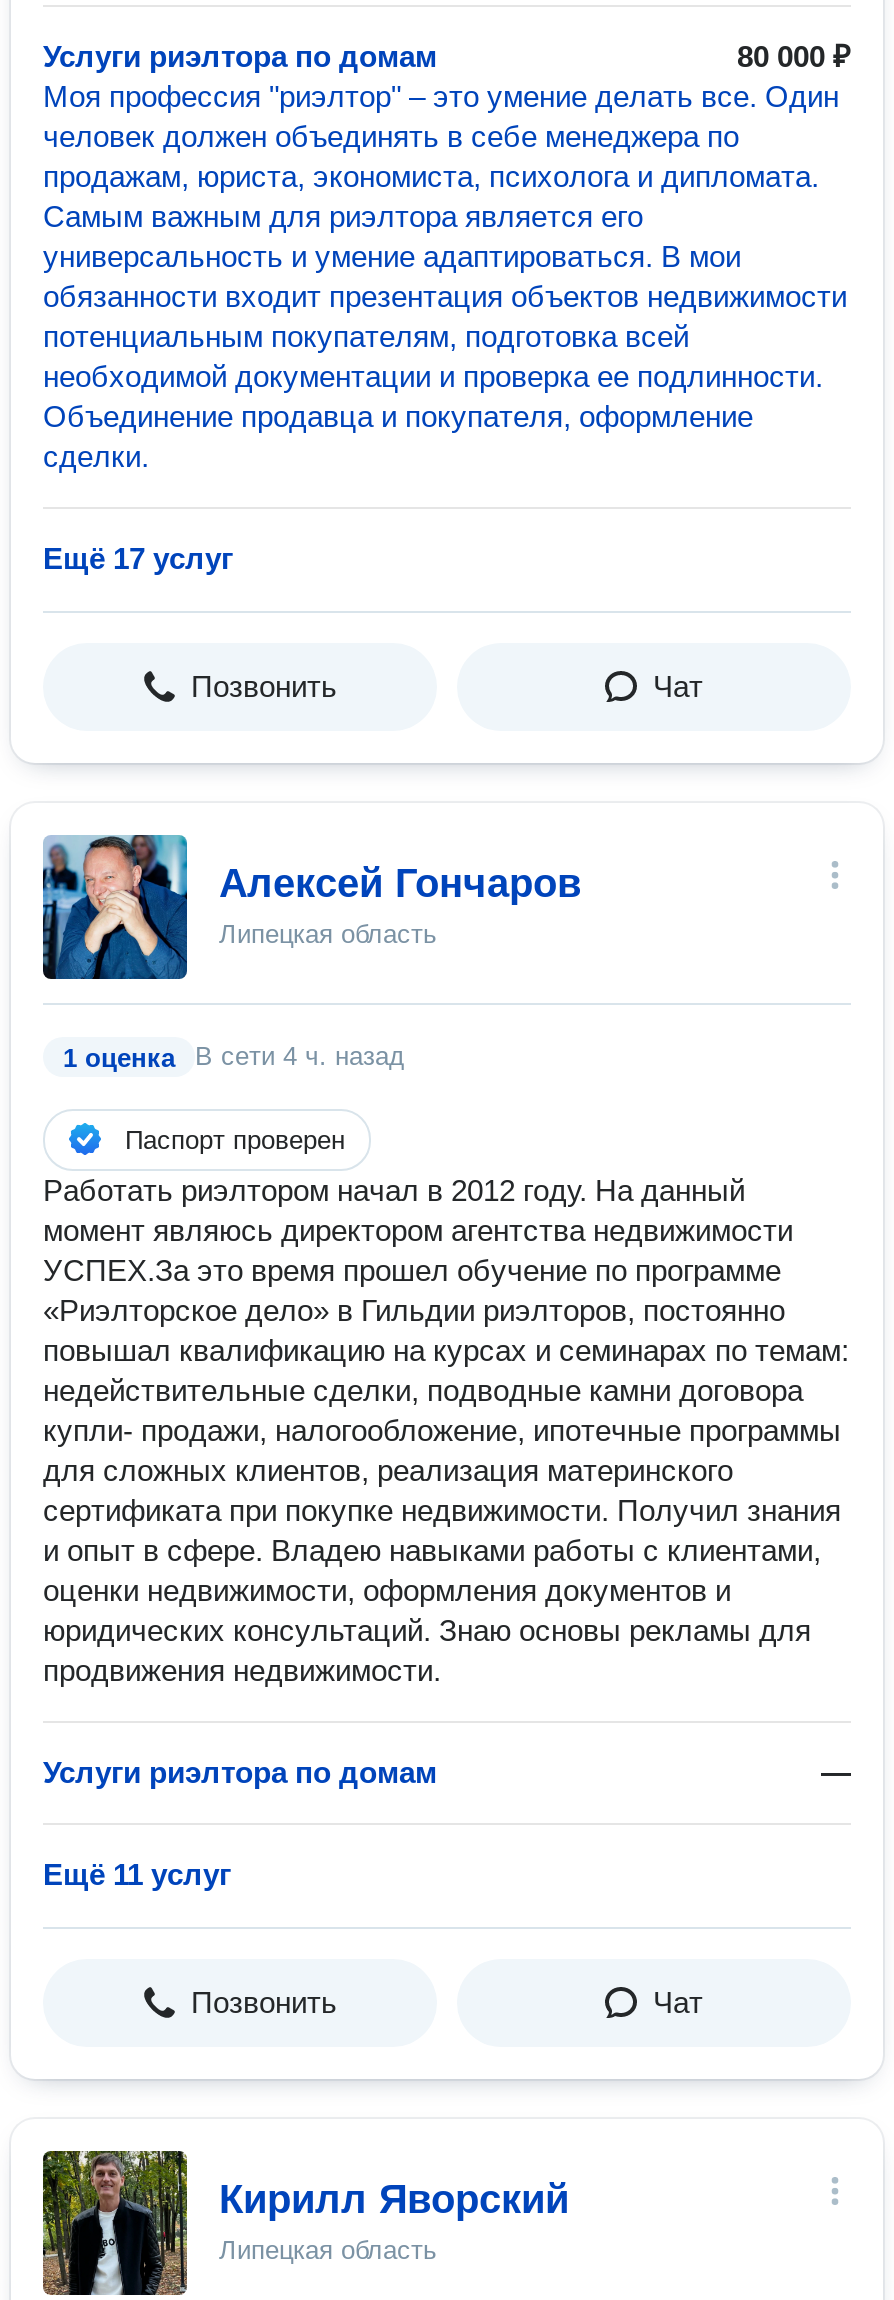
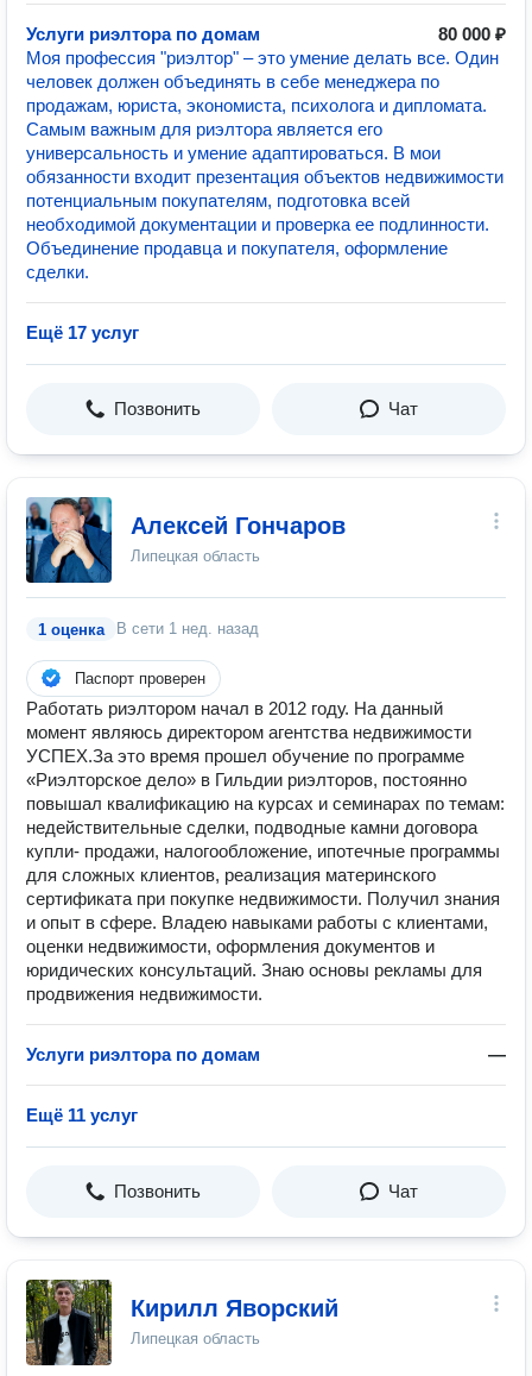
- В сети 4 ч. назад
+ В сети 1 нед. назад
